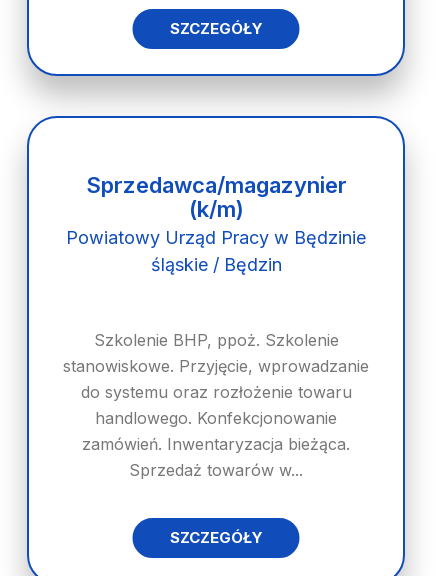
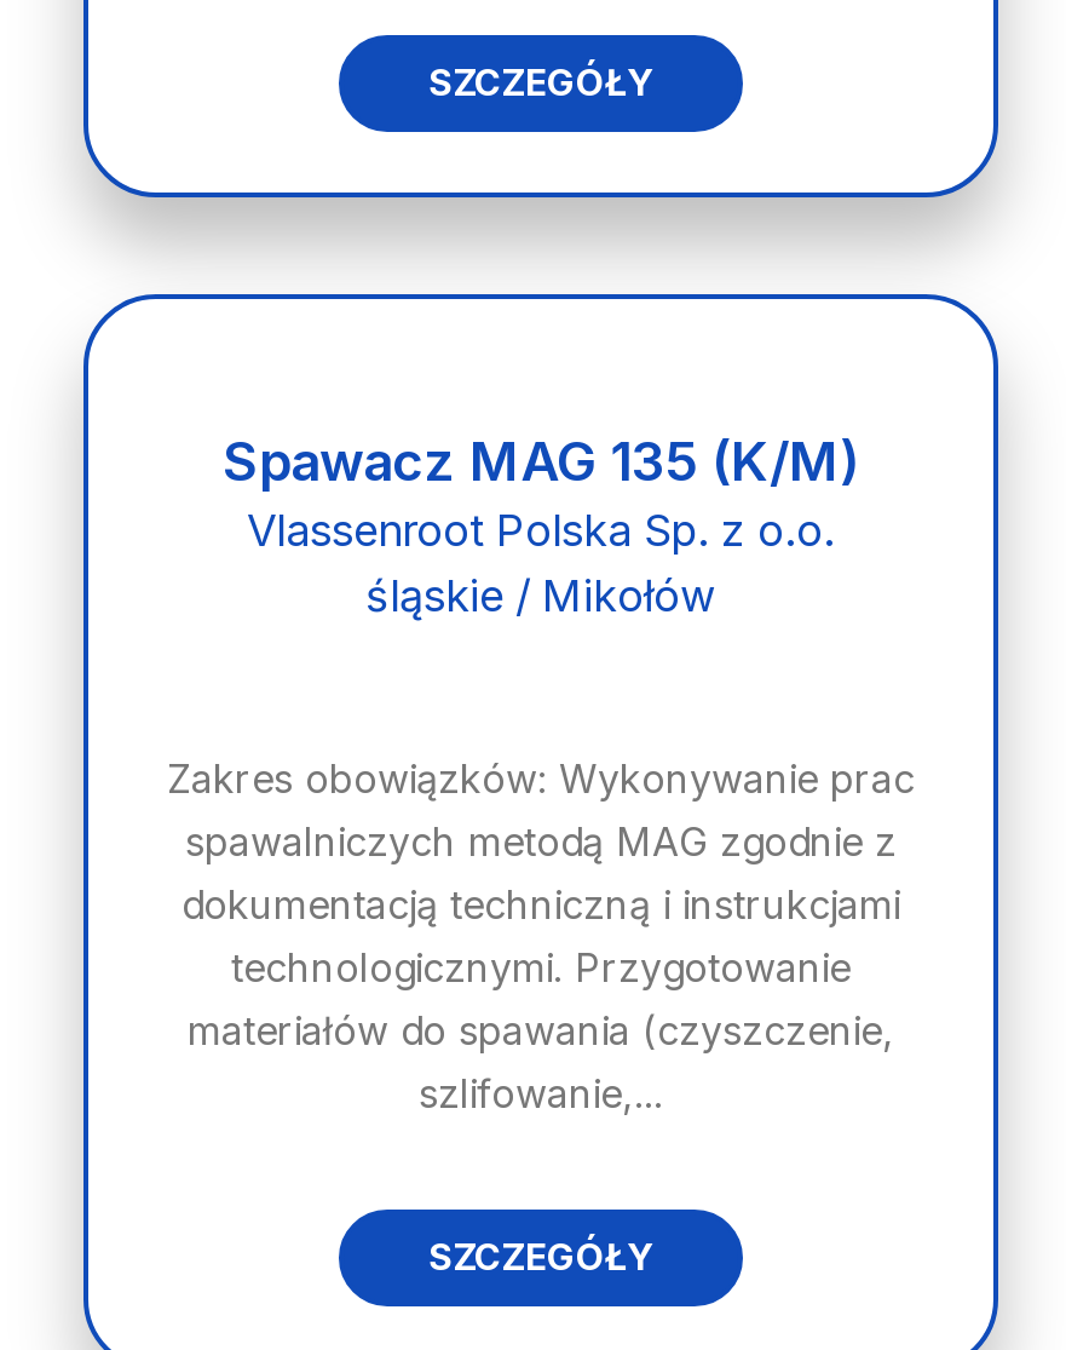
- Sprzedawca/magazynier
- (k/m)
- Powiatowy Urząd Pracy w Będzinie
- śląskie / Będzin
+ Spawacz MAG 135 (K/M)
+ Vlassenroot Polska Sp. z o.o.
+ śląskie / Mikołów

- Szkolenie BHP, ppoż. Szkolenie
- stanowiskowe. Przyjęcie, wprowadzanie
- do systemu oraz rozłożenie towaru
- handlowego. Konfekcjonowanie
- zamówień. Inwentaryzacja bieżąca.
- Sprzedaż towarów w...
+ Zakres obowiązków: Wykonywanie prac
+ spawalniczych metodą MAG zgodnie z
+ dokumentacją techniczną i instrukcjami
+ technologicznymi. Przygotowanie
+ materiałów do spawania (czyszczenie,
+ szlifowanie,...
